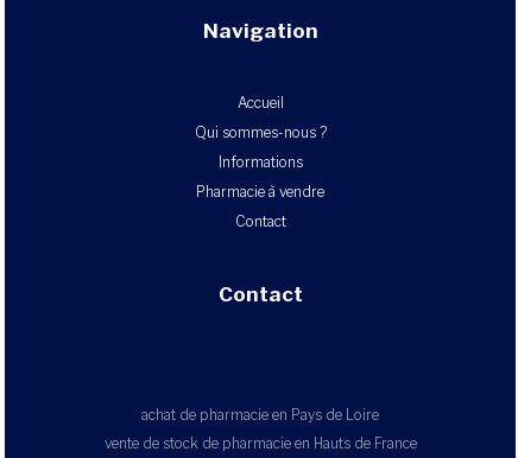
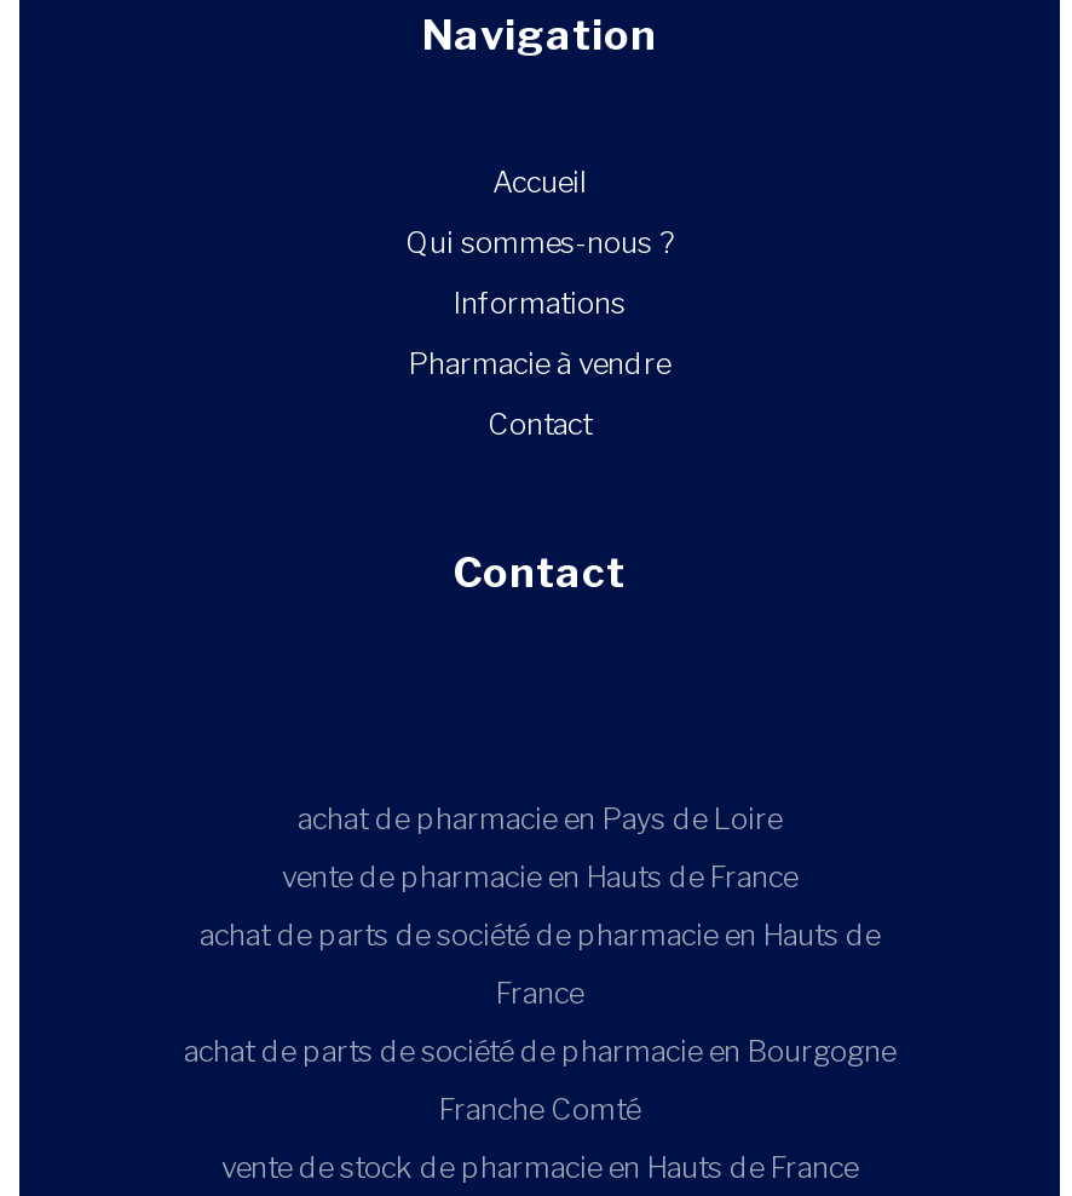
+ vente de pharmacie en Hauts de France
+ achat de parts de société de pharmacie en Hauts de
+ France
+ achat de parts de société de pharmacie en Bourgogne
+ Franche Comté
